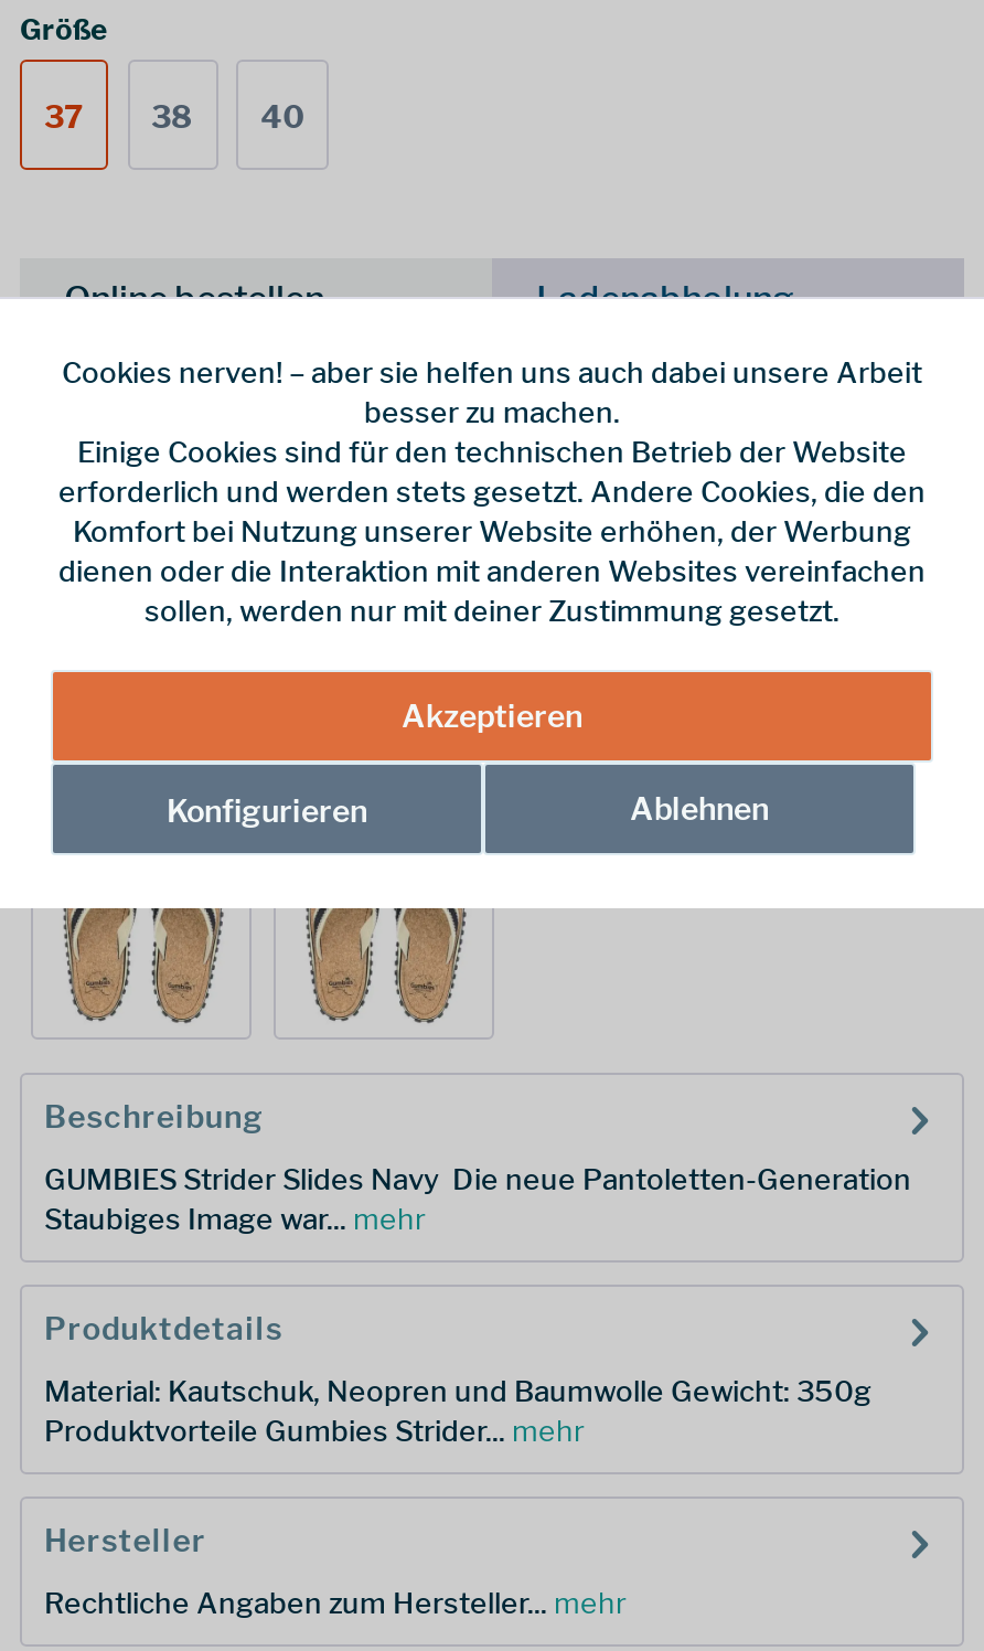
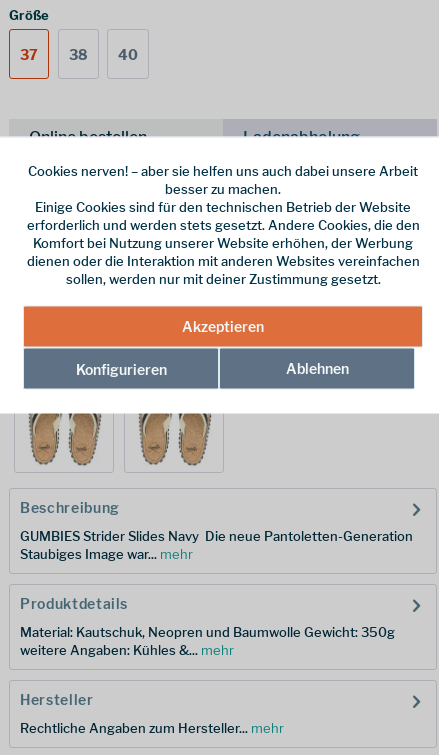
- Produktvorteile Gumbies Strider... mehr
+ weitere Angaben: Kühles &... mehr
